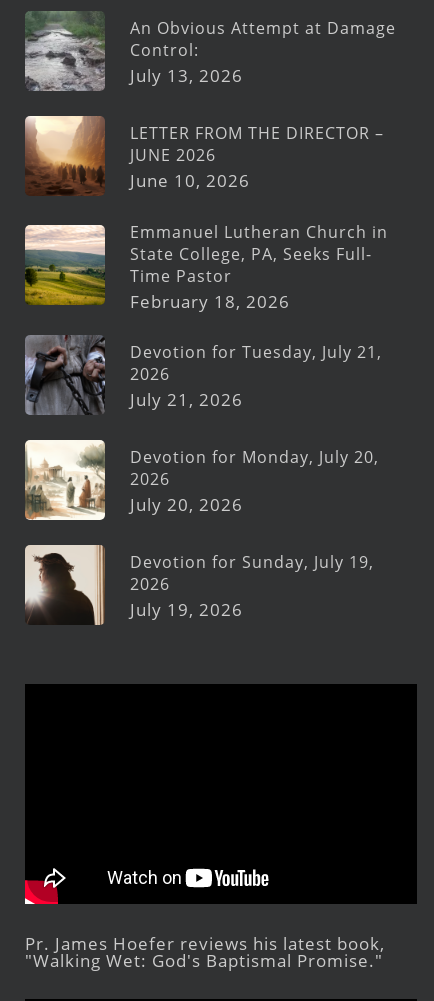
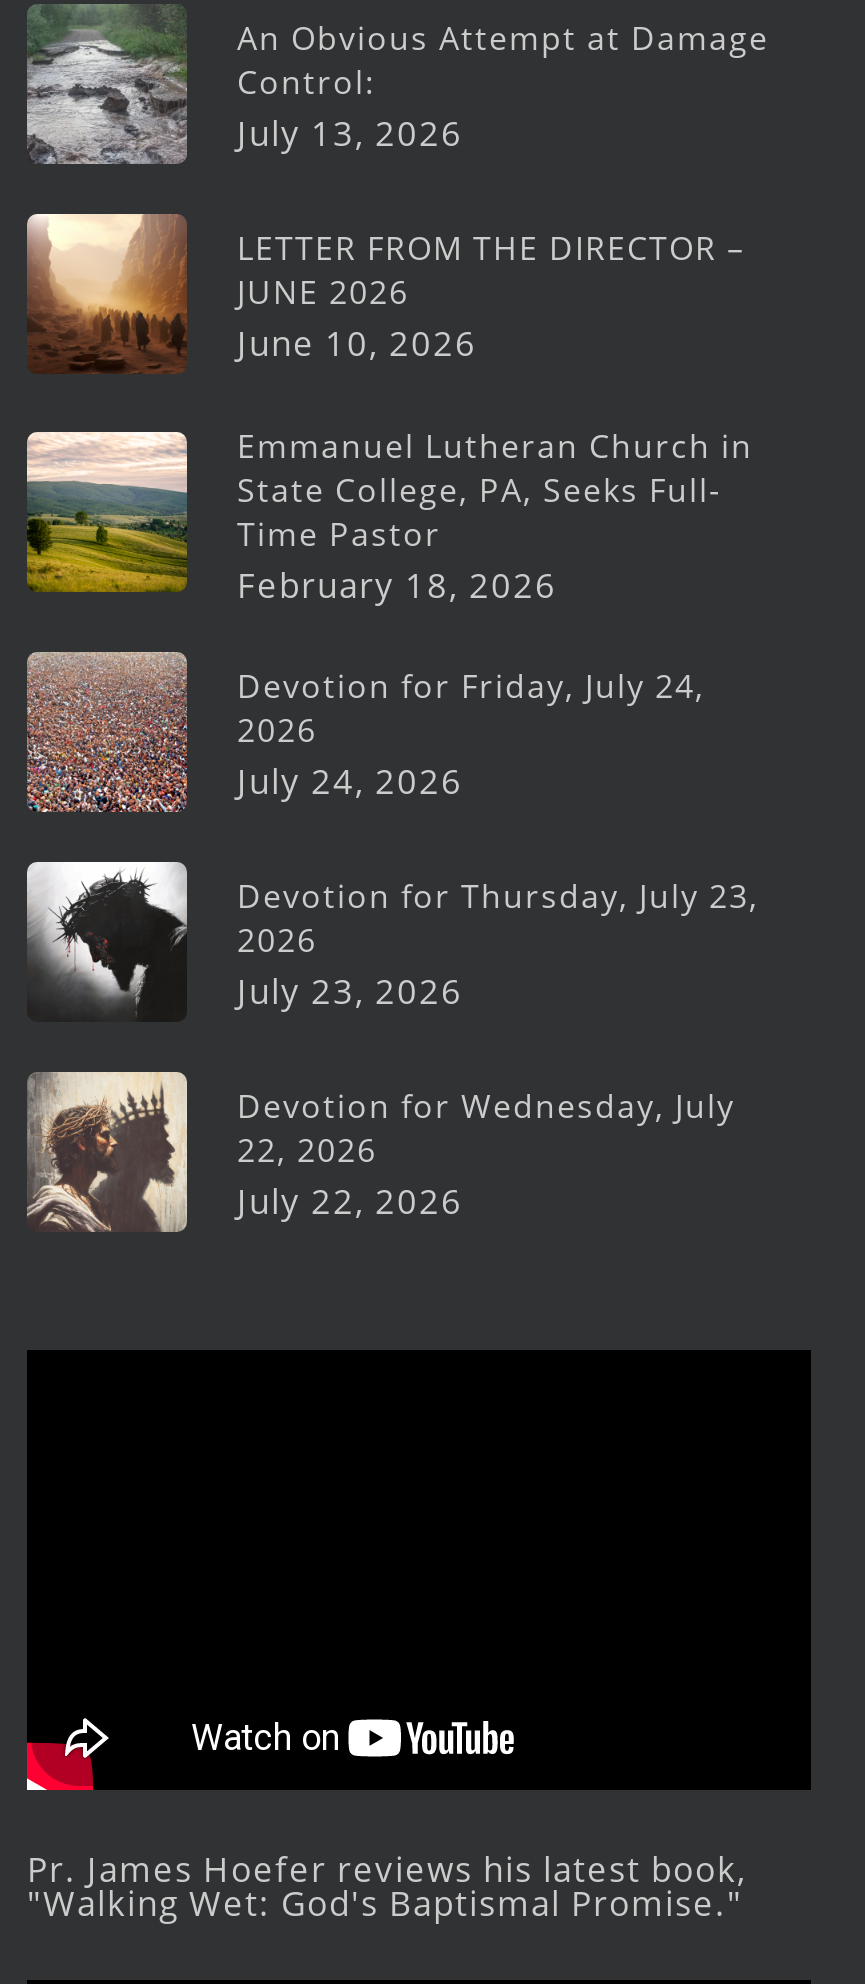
- [image]
- Devotion for Tuesday, July 21,
+ [image]
+ Devotion for Friday, July 24,

- July 21, 2026
+ July 24, 2026

- [image]
- Devotion for Monday, July 20,
+ [image]
+ Devotion for Thursday, July 23,

- July 20, 2026
+ July 23, 2026

- [image]
- Devotion for Sunday, July 19,
- 2026
- July 19, 2026
+ [image]
+ Devotion for Wednesday, July
+ 22, 2026
+ July 22, 2026
